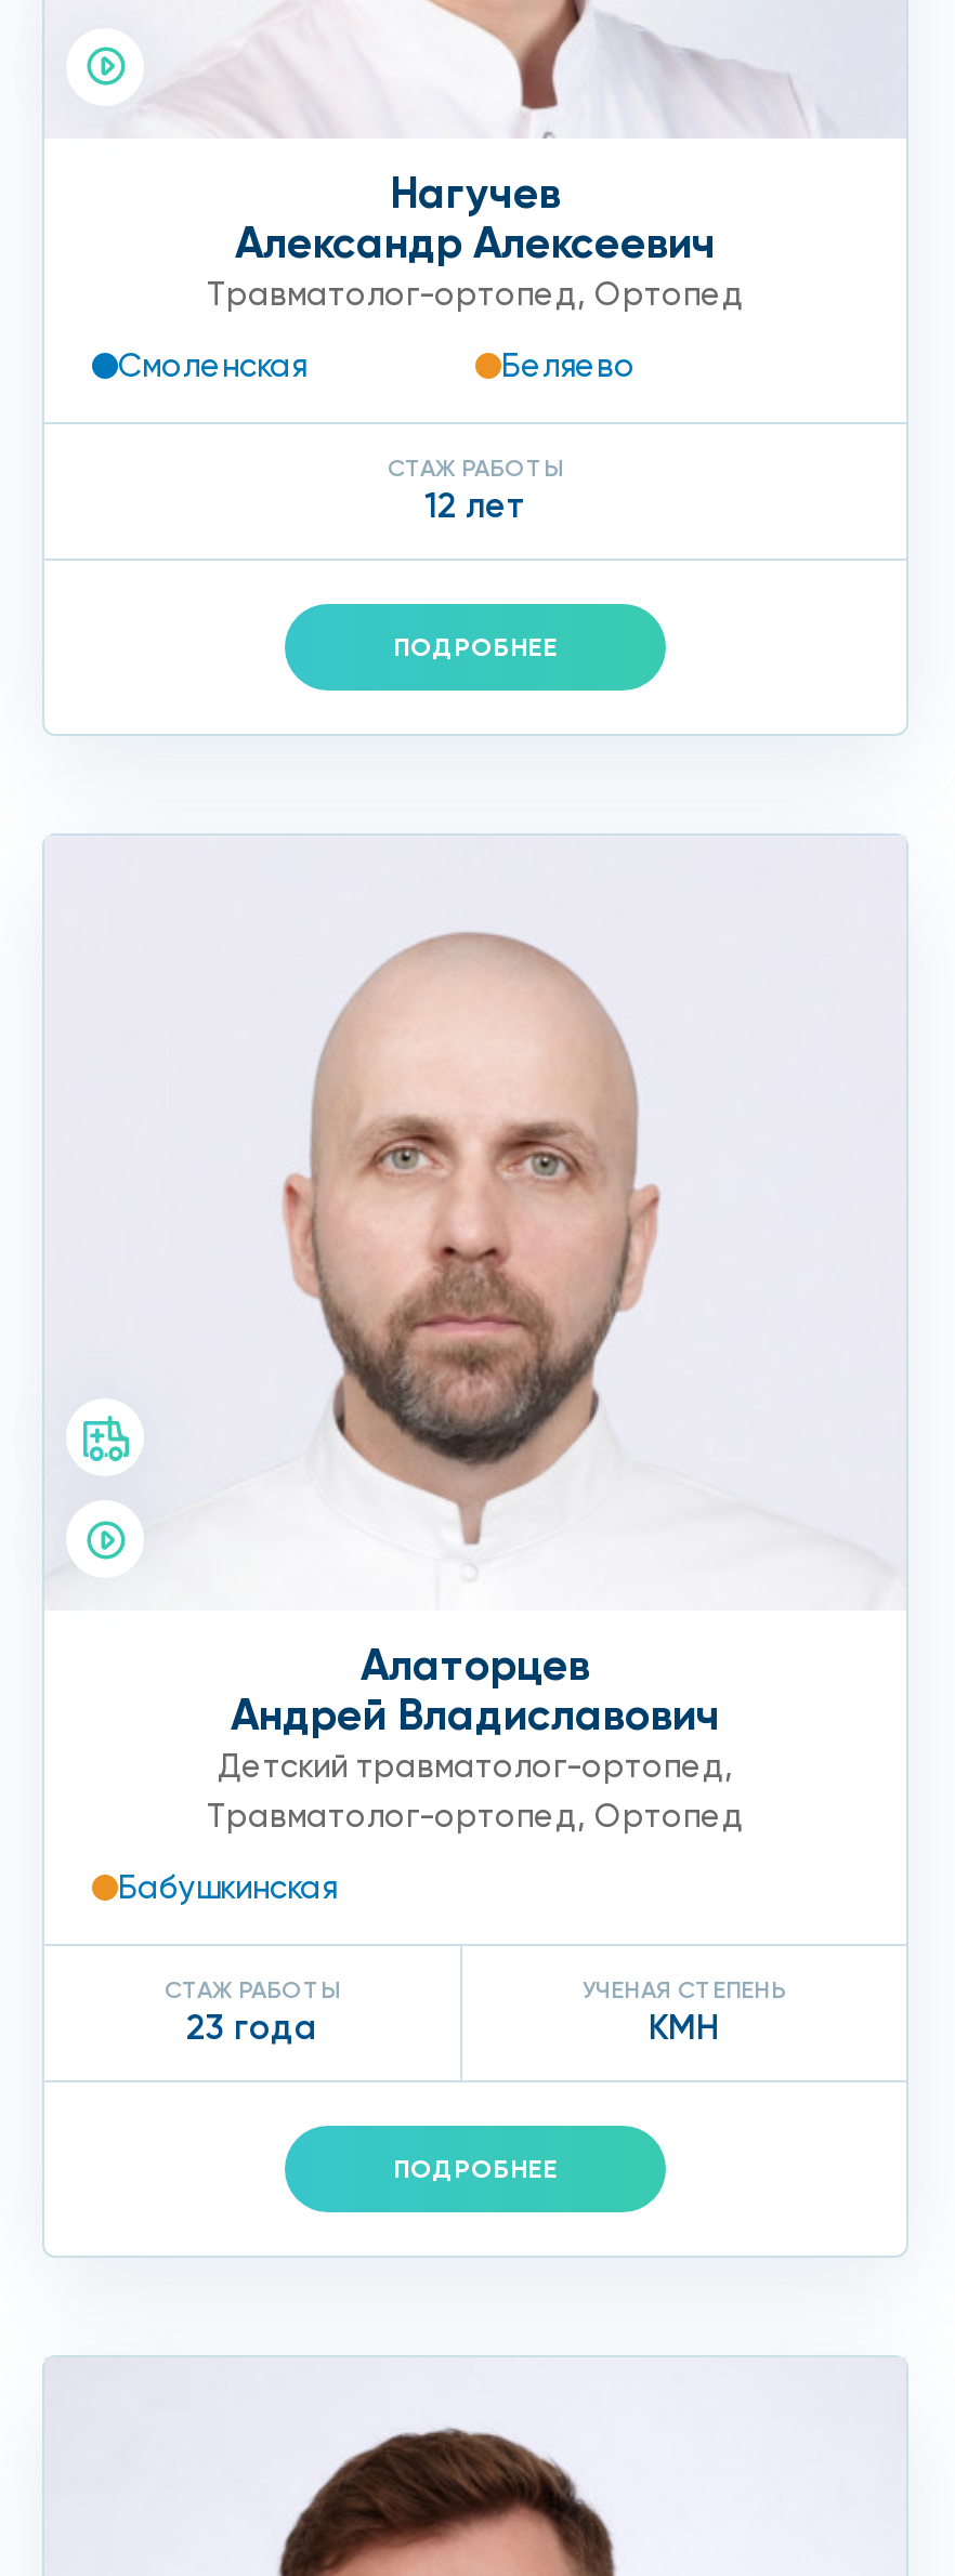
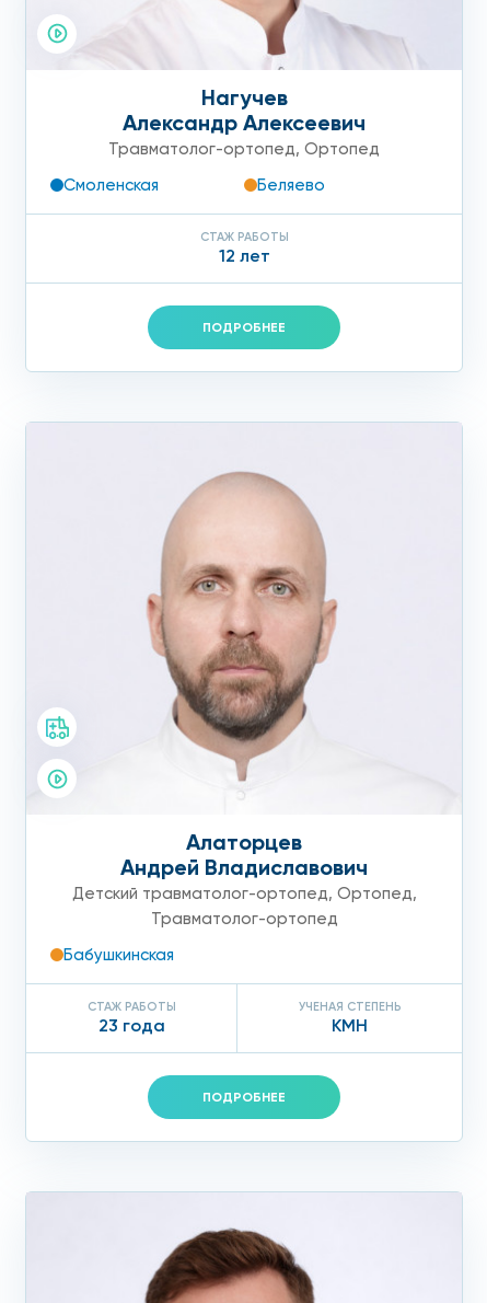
- Детский травматолог-ортопед,
- Травматолог-ортопед, Ортопед
+ Детский травматолог-ортопед, Ортопед,
+ Травматолог-ортопед
